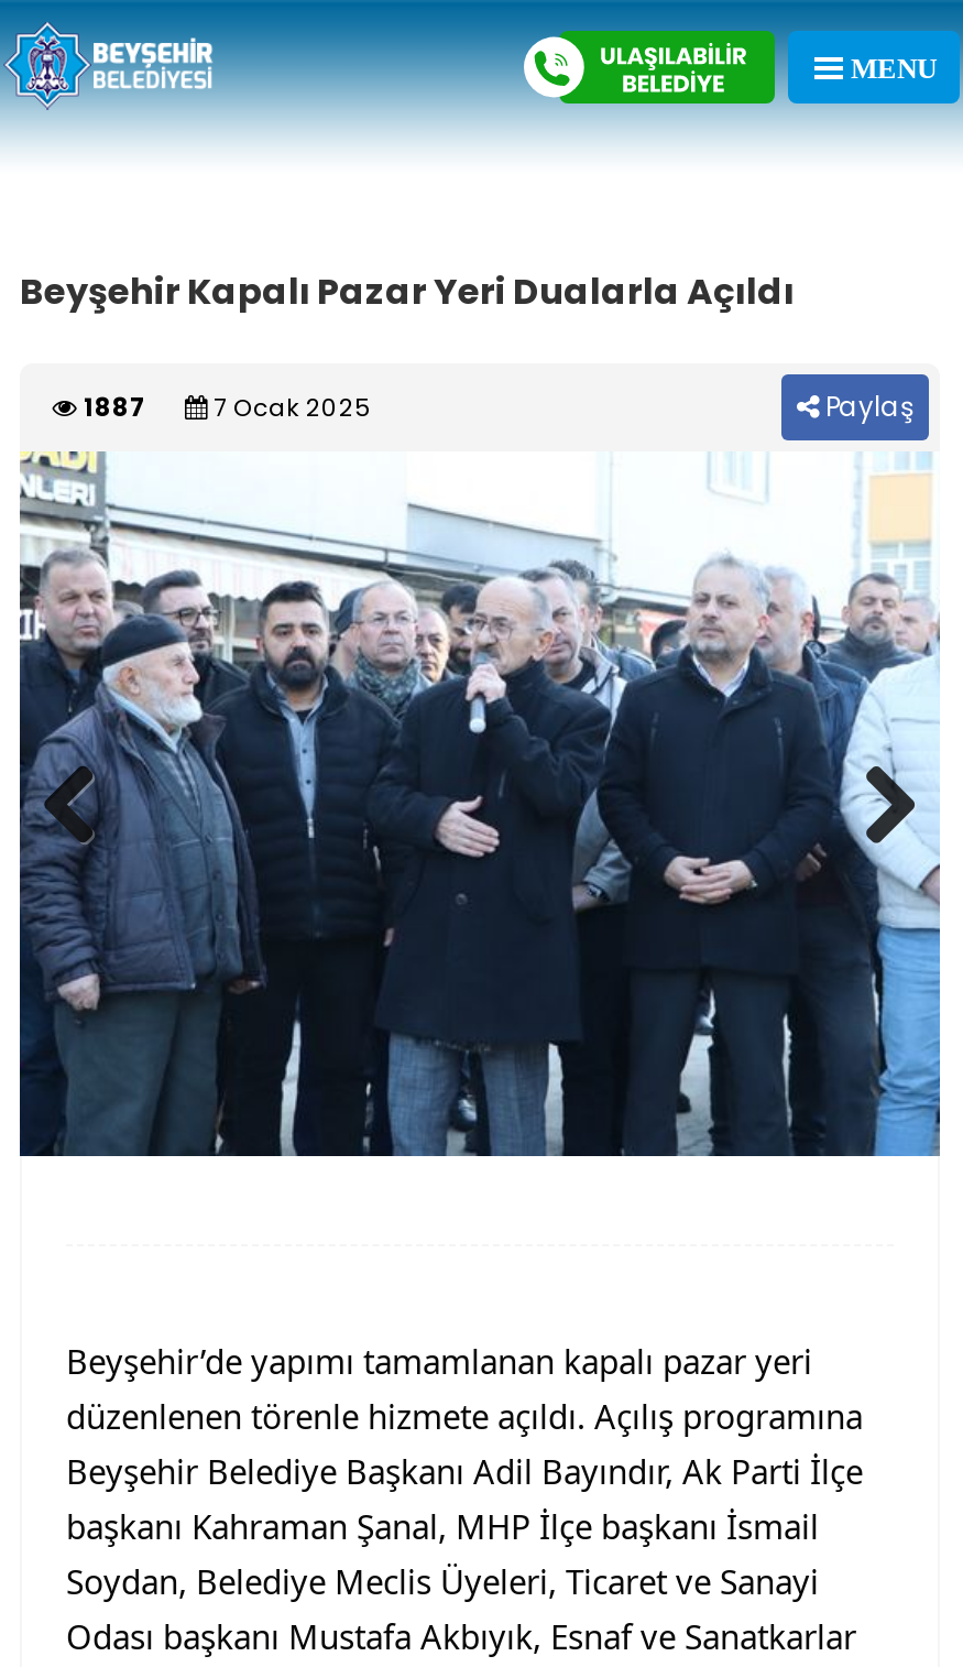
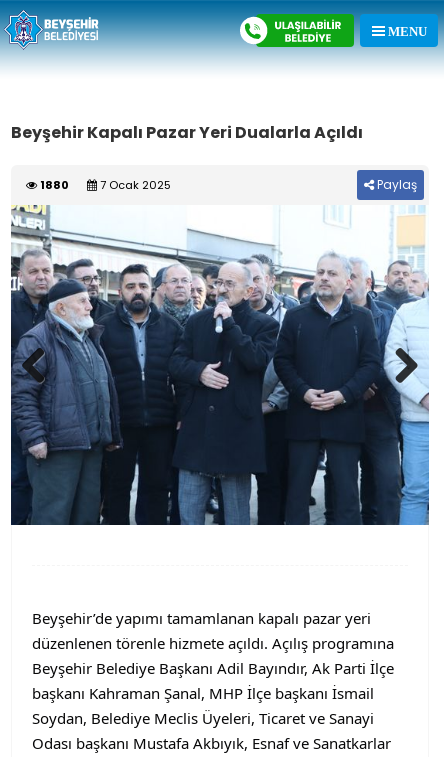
- 1887 7 Ocak 2025
+ 1880 7 Ocak 2025
